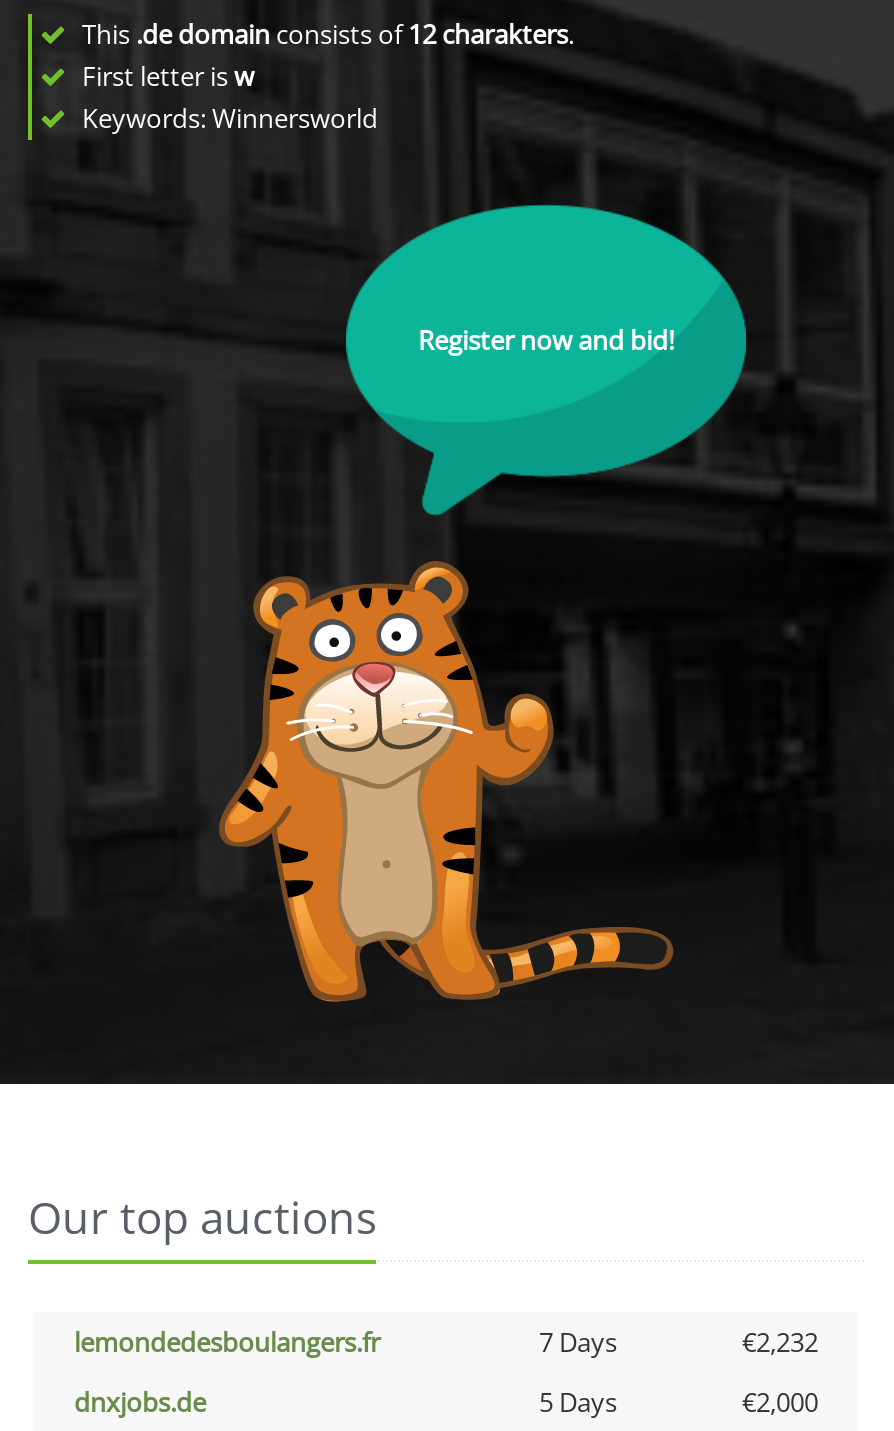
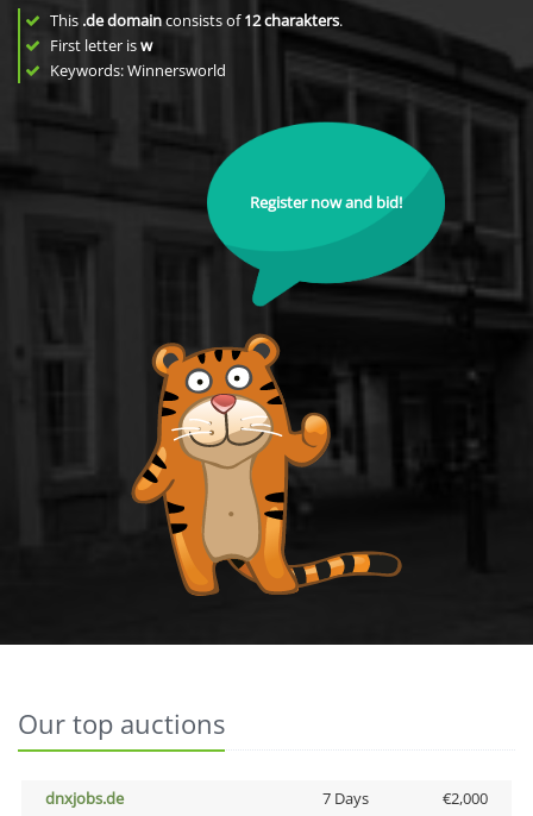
- lemondedesboulangers.fr
- 7 Days
- €2,232

- 5 Days
+ 7 Days
